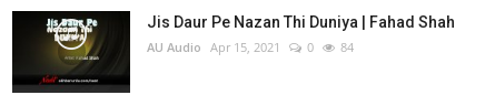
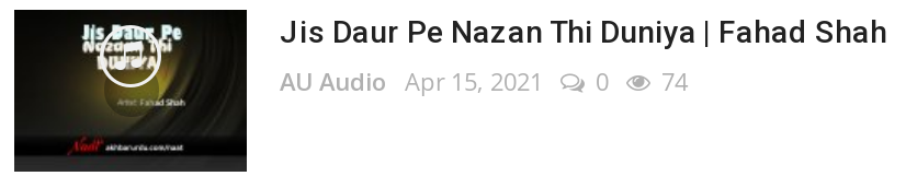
- AU Audio Apr 15, 2021 0 84
+ AU Audio Apr 15, 2021 0 74
